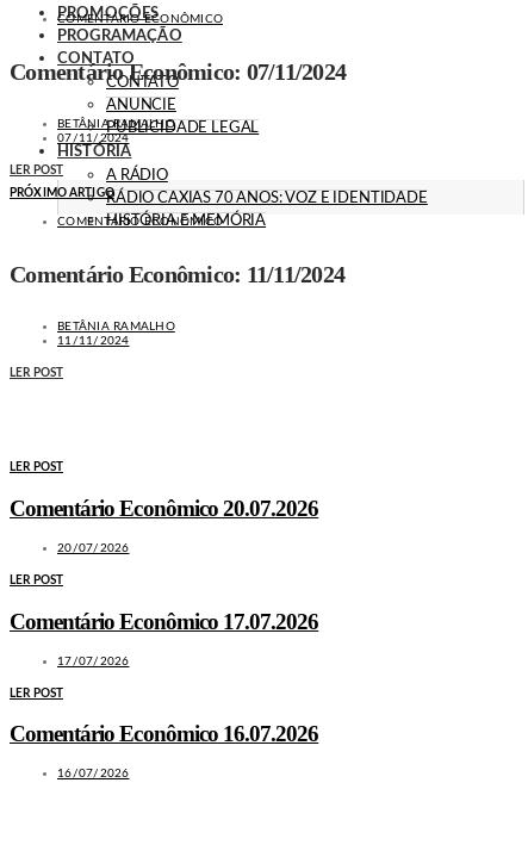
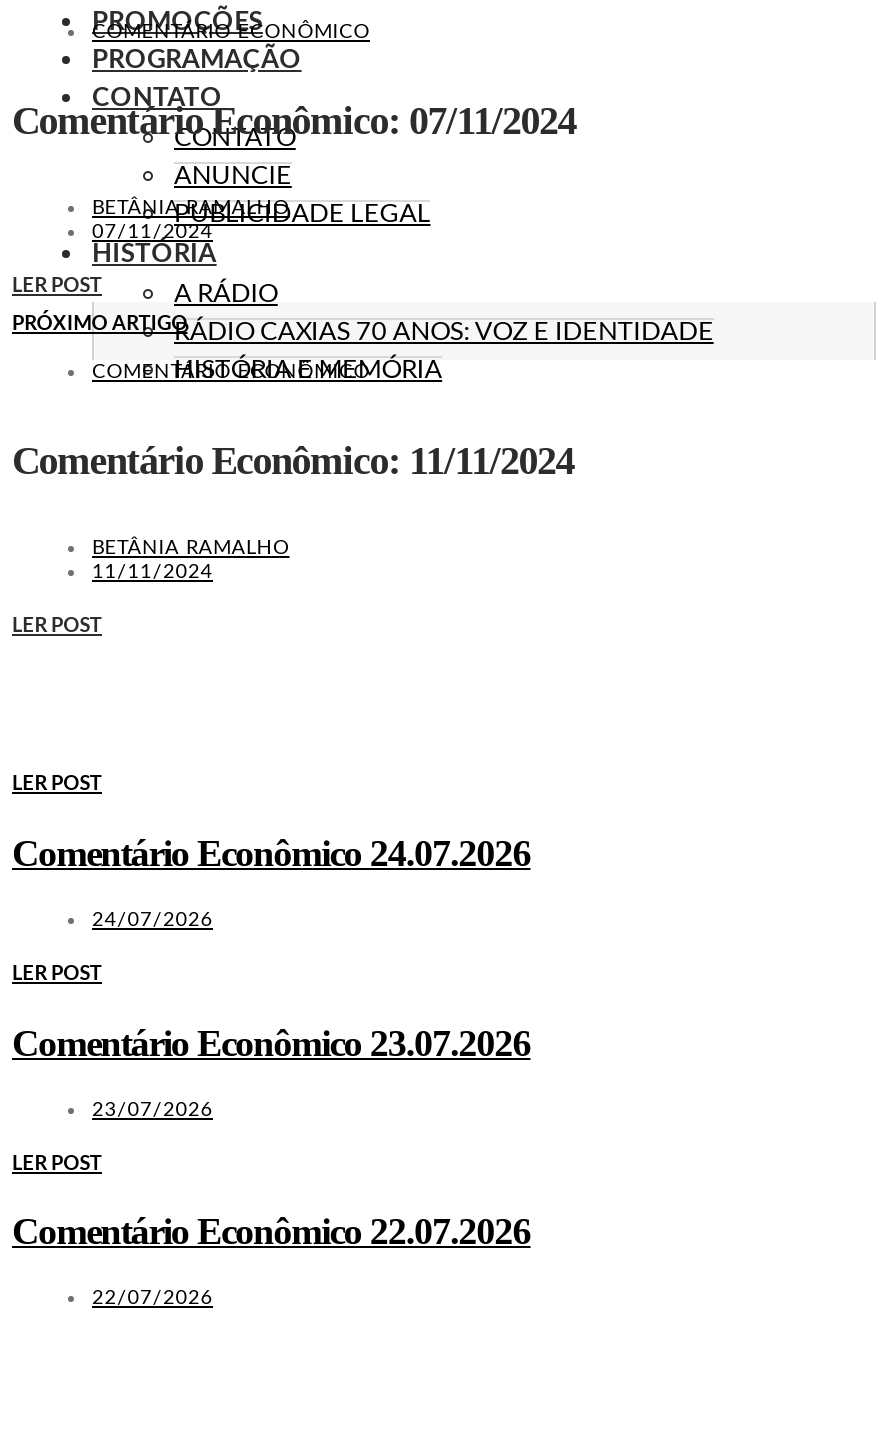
- Comentário Econômico 20.07.2026
+ Comentário Econômico 24.07.2026

- 20/07/2026
+ 24/07/2026

- Comentário Econômico 17.07.2026
+ Comentário Econômico 23.07.2026

- 17/07/2026
+ 23/07/2026

- Comentário Econômico 16.07.2026
+ Comentário Econômico 22.07.2026

- 16/07/2026
+ 22/07/2026
